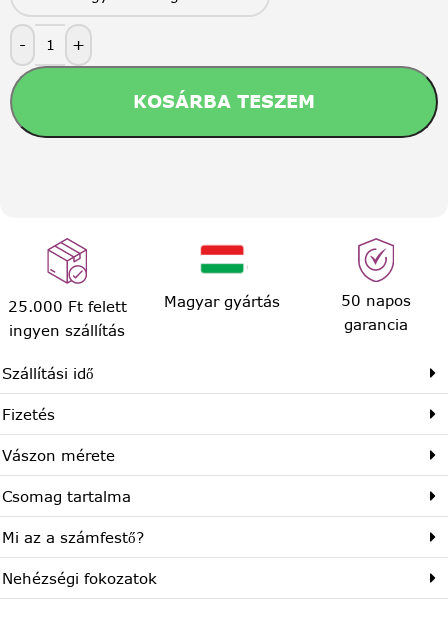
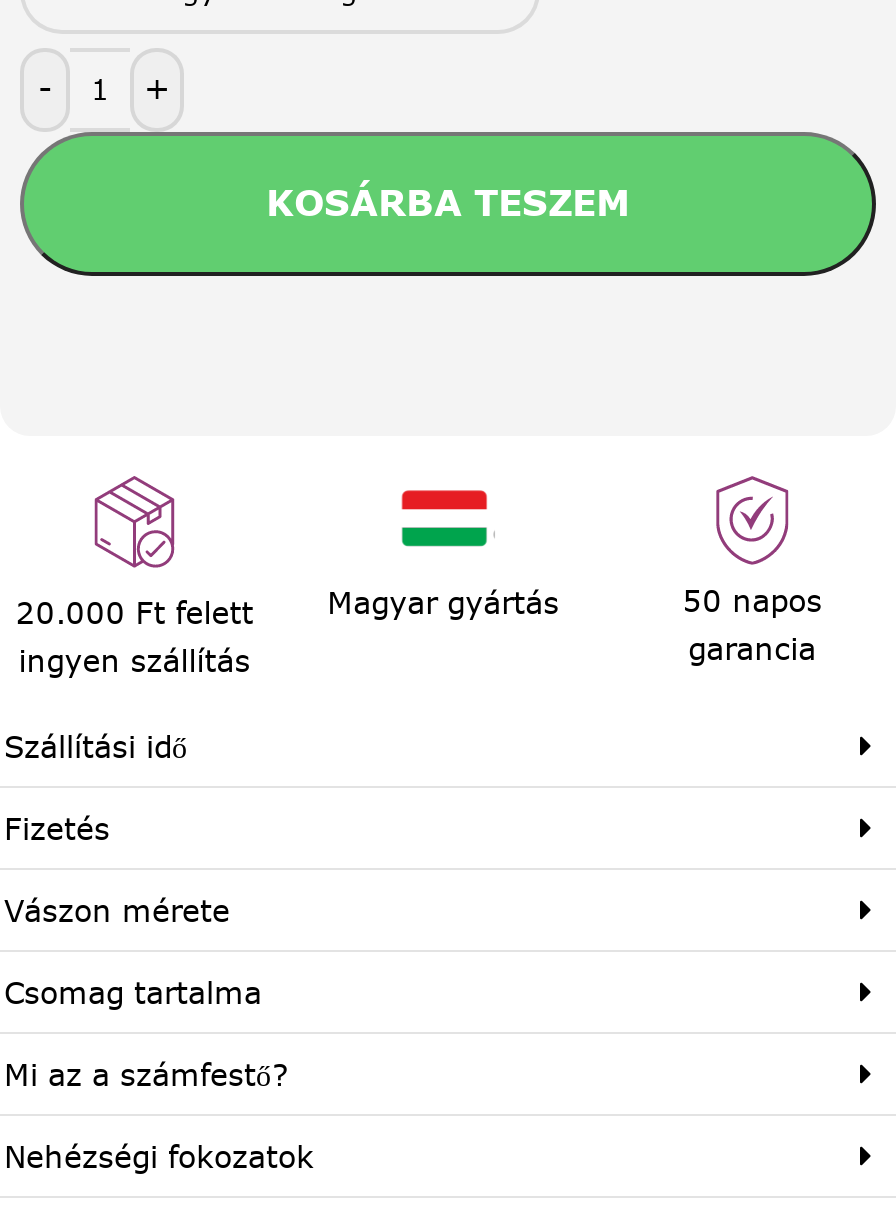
- 25.000 Ft felett Magyar gyártás
+ 20.000 Ft felett Magyar gyártás
